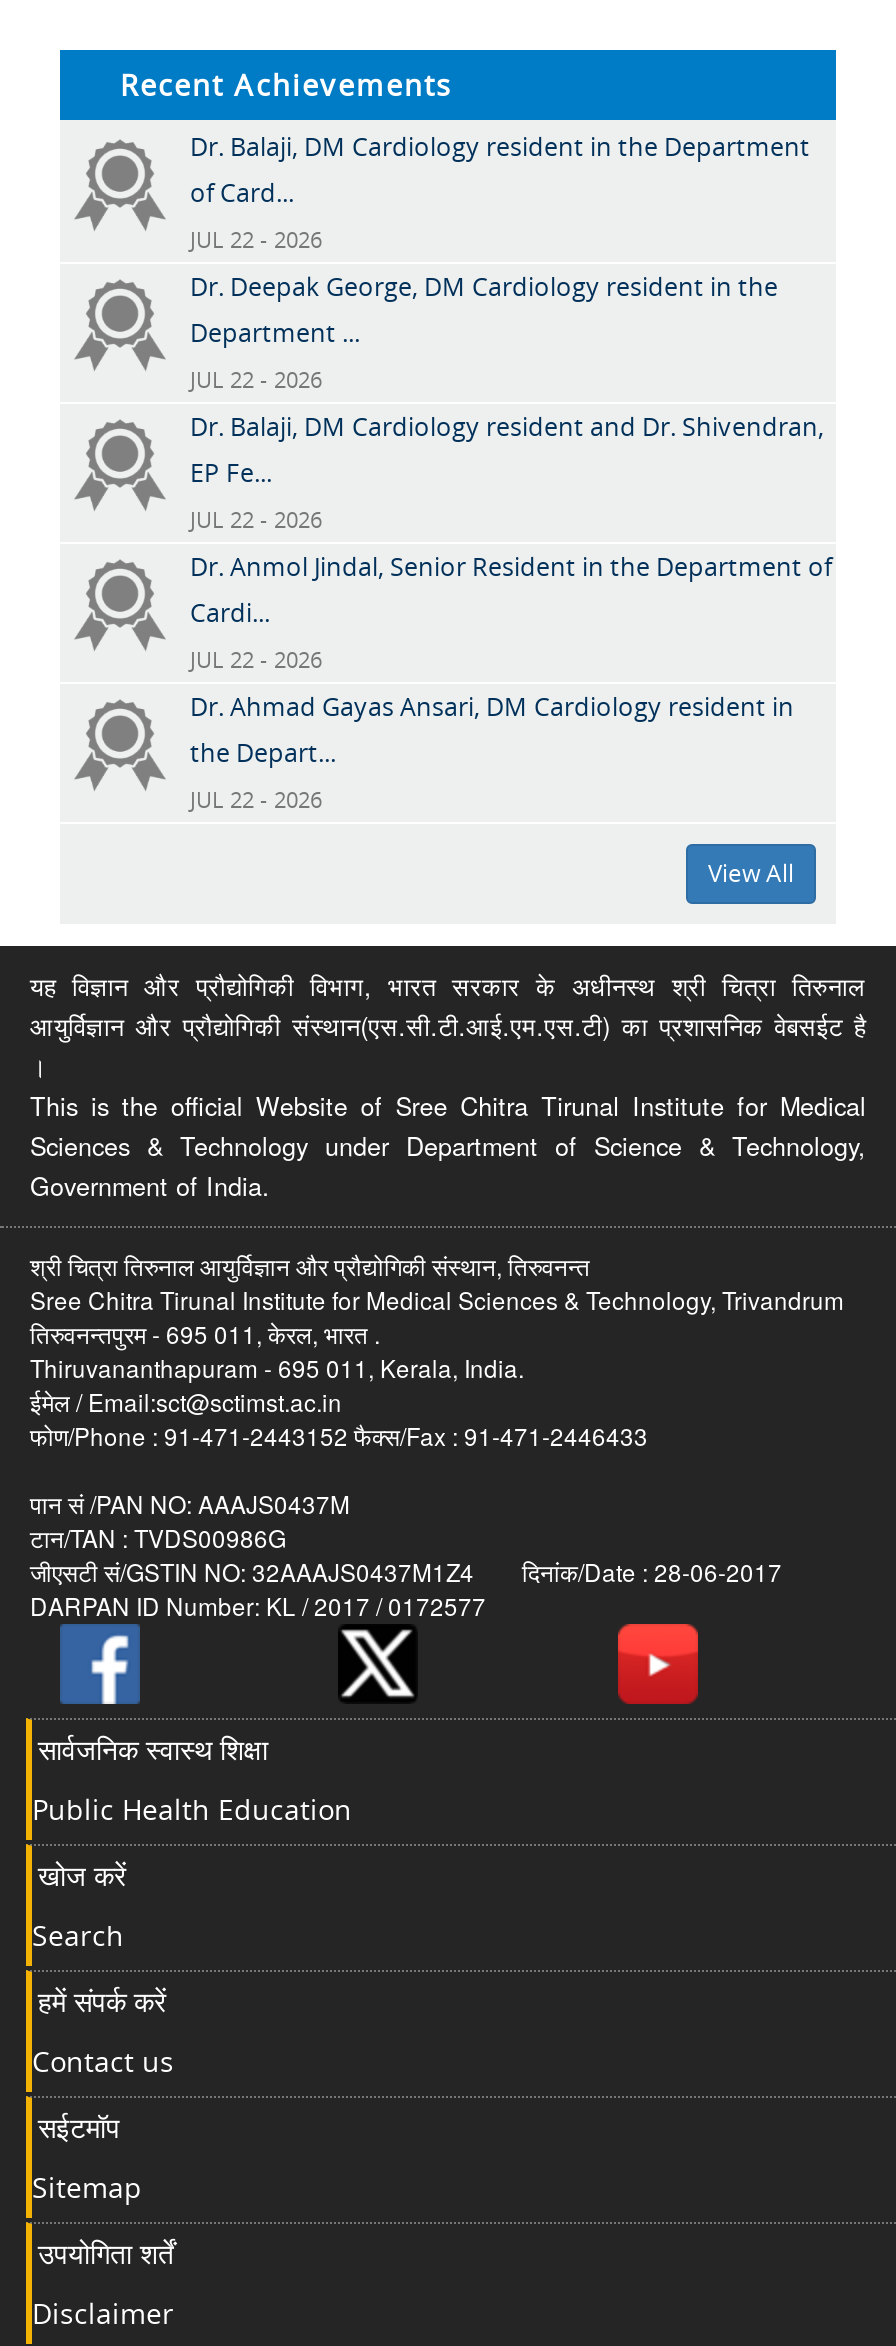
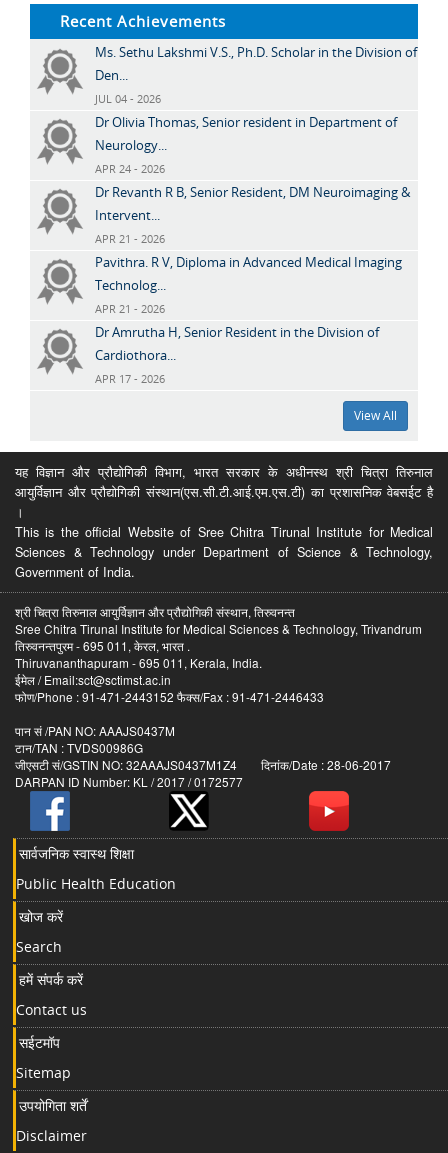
- Dr. Balaji, DM Cardiology resident in the Department
- of Card...
- JUL 22 - 2026
- Dr. Deepak George, DM Cardiology resident in the
- Department ...
- JUL 22 - 2026
- Dr. Balaji, DM Cardiology resident and Dr. Shivendran,
- EP Fe...
- JUL 22 - 2026
- Dr. Anmol Jindal, Senior Resident in the Department of
- Cardi...
- JUL 22 - 2026
- Dr. Ahmad Gayas Ansari, DM Cardiology resident in
- the Depart...
- JUL 22 - 2026
+ Ms. Sethu Lakshmi V.S., Ph.D. Scholar in the Division of
+ Den...
+ JUL 04 - 2026
+ Dr Olivia Thomas, Senior resident in Department of
+ Neurology...
+ APR 24 - 2026
+ Dr Revanth R B, Senior Resident, DM Neuroimaging &
+ Intervent...
+ APR 21 - 2026
+ Pavithra. R V, Diploma in Advanced Medical Imaging
+ Technolog...
+ APR 21 - 2026
+ Dr Amrutha H, Senior Resident in the Division of
+ Cardiothora...
+ APR 17 - 2026
